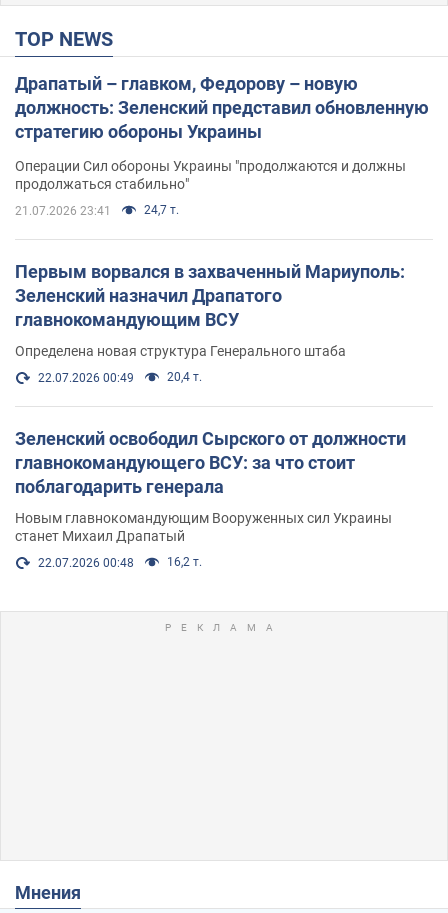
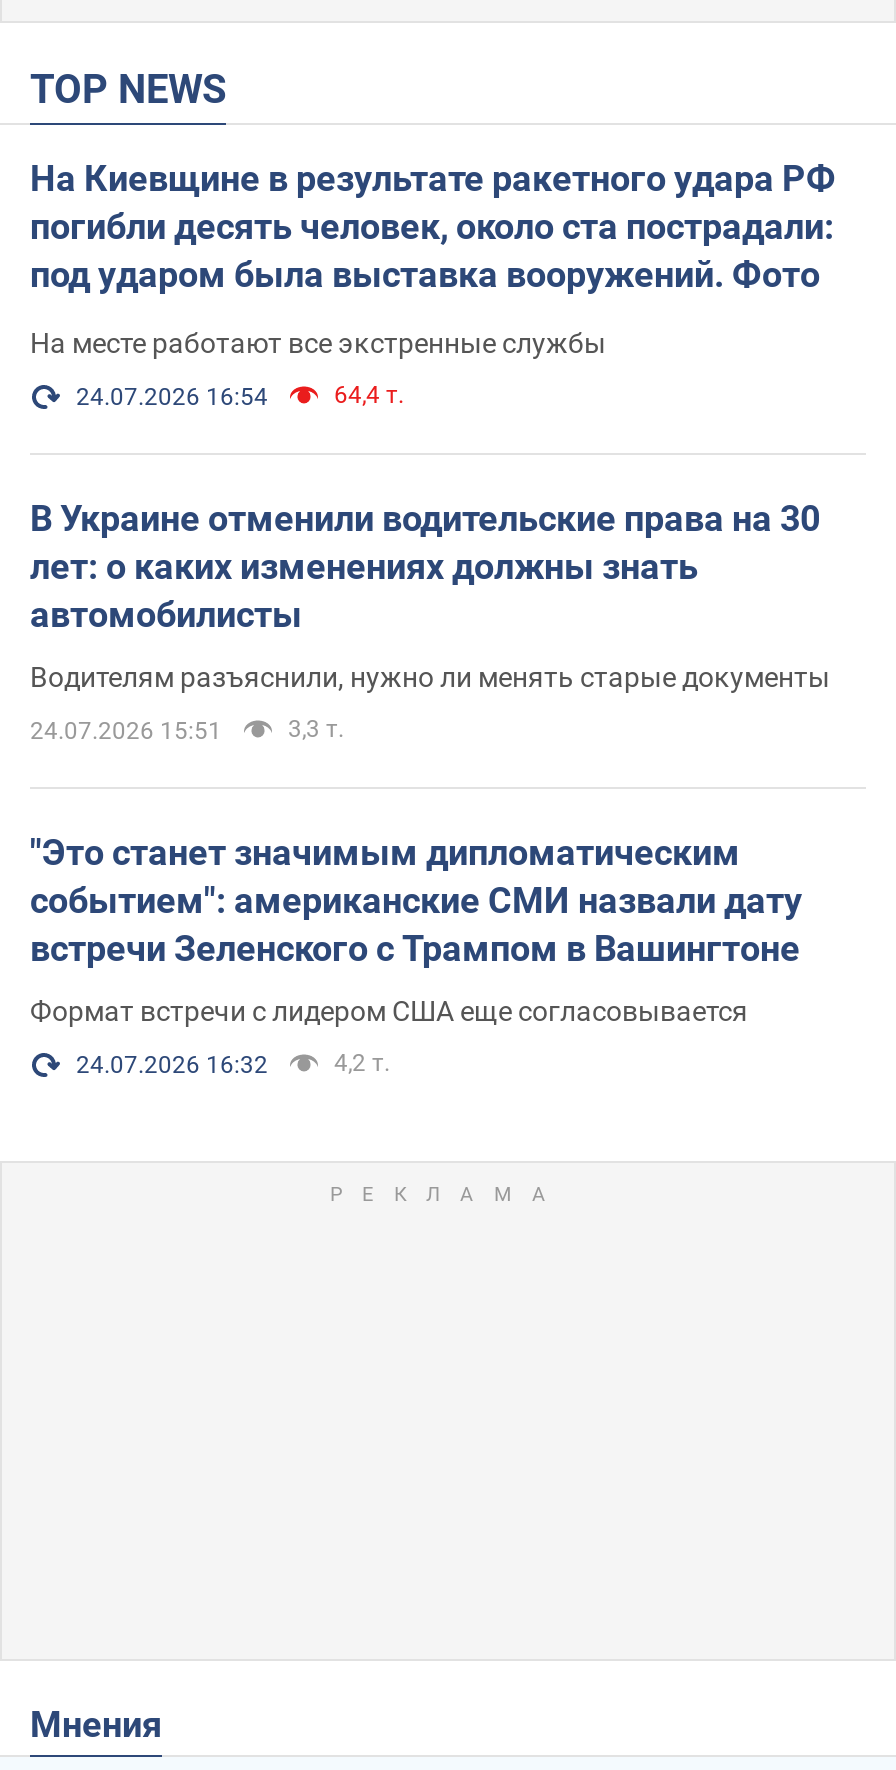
- Драпатый – главком, Федорову – новую
- должность: Зеленский представил обновленную
- стратегию обороны Украины
+ На Киевщине в результате ракетного удара РФ
+ погибли десять человек, около ста пострадали:
+ под ударом была выставка вооружений. Фото

- Операции Сил обороны Украины "продолжаются и должны
- продолжаться стабильно"
+ На месте работают все экстренные службы

- 21.07.2026 23:41
- 24,7 т.
+ 24.07.2026 16:54
+ 64,4 т.

- Первым ворвался в захваченный Мариуполь:
- Зеленский назначил Драпатого
- главнокомандующим ВСУ
+ В Украине отменили водительские права на 30
+ лет: о каких изменениях должны знать
+ автомобилисты

- Определена новая структура Генерального штаба
+ Водителям разъяснили, нужно ли менять старые документы

- 22.07.2026 00:49
- 20,4 т.
+ 24.07.2026 15:51
+ 3,3 т.

- Зеленский освободил Сырского от должности
- главнокомандующего ВСУ: за что стоит
- поблагодарить генерала
+ "Это станет значимым дипломатическим
+ событием": американские СМИ назвали дату
+ встречи Зеленского с Трампом в Вашингтоне

- Новым главнокомандующим Вооруженных сил Украины
- станет Михаил Драпатый
+ Формат встречи с лидером США еще согласовывается

- 22.07.2026 00:48
- 16,2 т.
+ 24.07.2026 16:32
+ 4,2 т.
